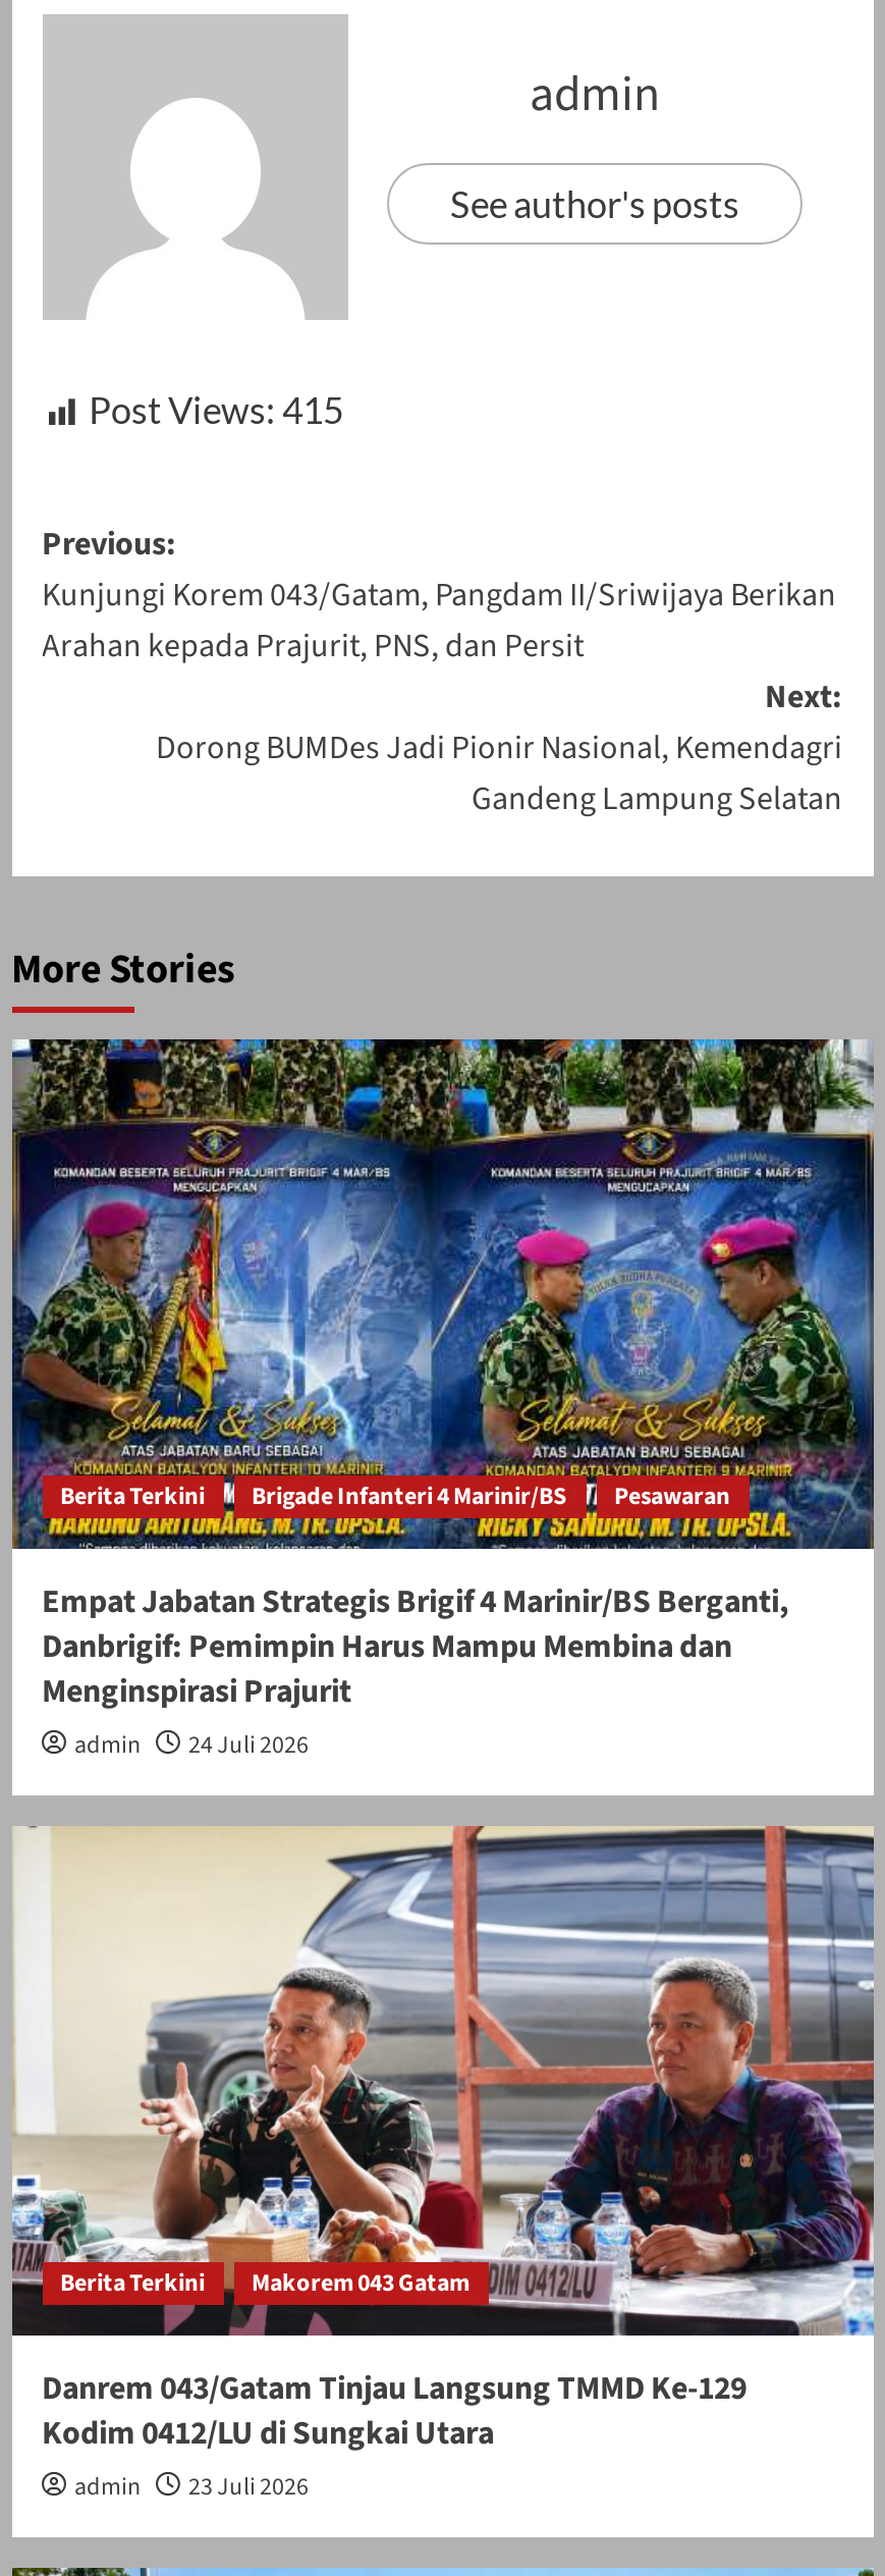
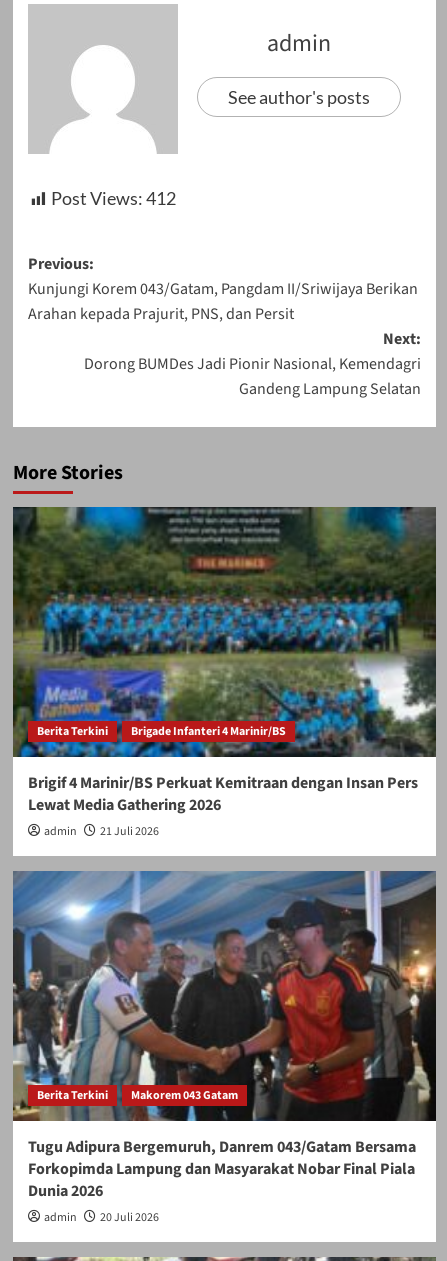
- Post Views: 415
+ Post Views: 412

- [image]
- Pesawaran
- Empat Jabatan Strategis Brigif 4 Marinir/BS Berganti,
- Danbrigif: Pemimpin Harus Mampu Membina dan
- Menginspirasi Prajurit
+ [image]
+ Brigif 4 Marinir/BS Perkuat Kemitraan dengan Insan Pers
+ Lewat Media Gathering 2026

moved up: admin | Berita Terkini | Makorem 043 Gatam

- admin 24 Juli 2026
+ admin 21 Juli 2026

- [image]
- Danrem 043/Gatam Tinjau Langsung TMMD Ke-129
- Kodim 0412/LU di Sungkai Utara
+ [image]
+ Tugu Adipura Bergemuruh, Danrem 043/Gatam Bersama
+ Forkopimda Lampung dan Masyarakat Nobar Final Piala
+ Dunia 2026

- admin 23 Juli 2026
+ admin 20 Juli 2026
